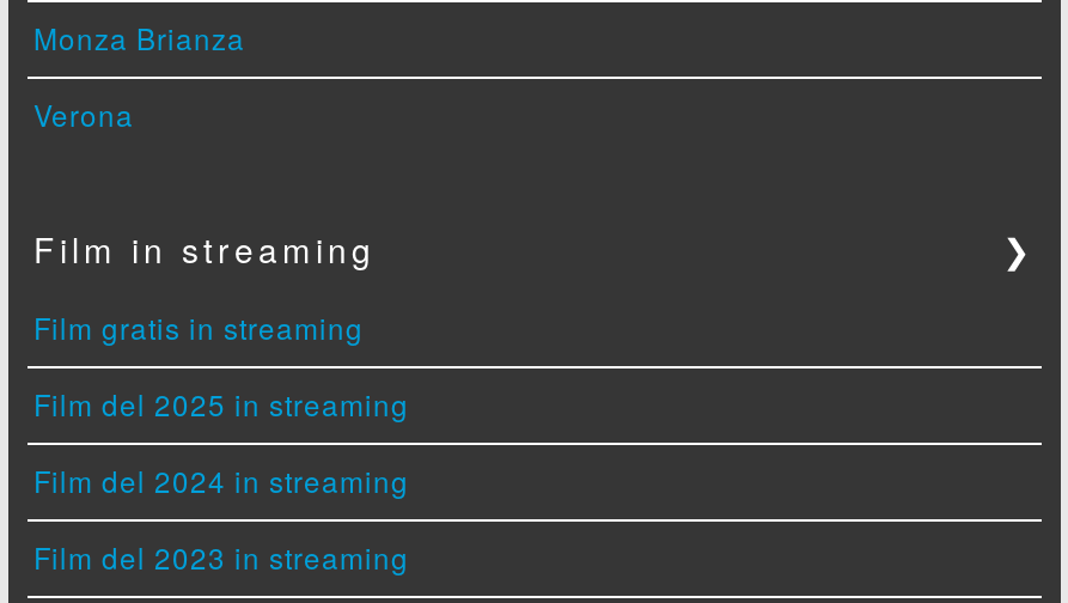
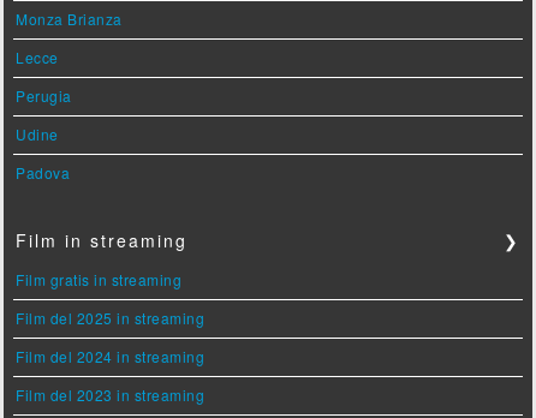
- Verona
+ Lecce
+ Perugia
+ Udine
+ Padova
